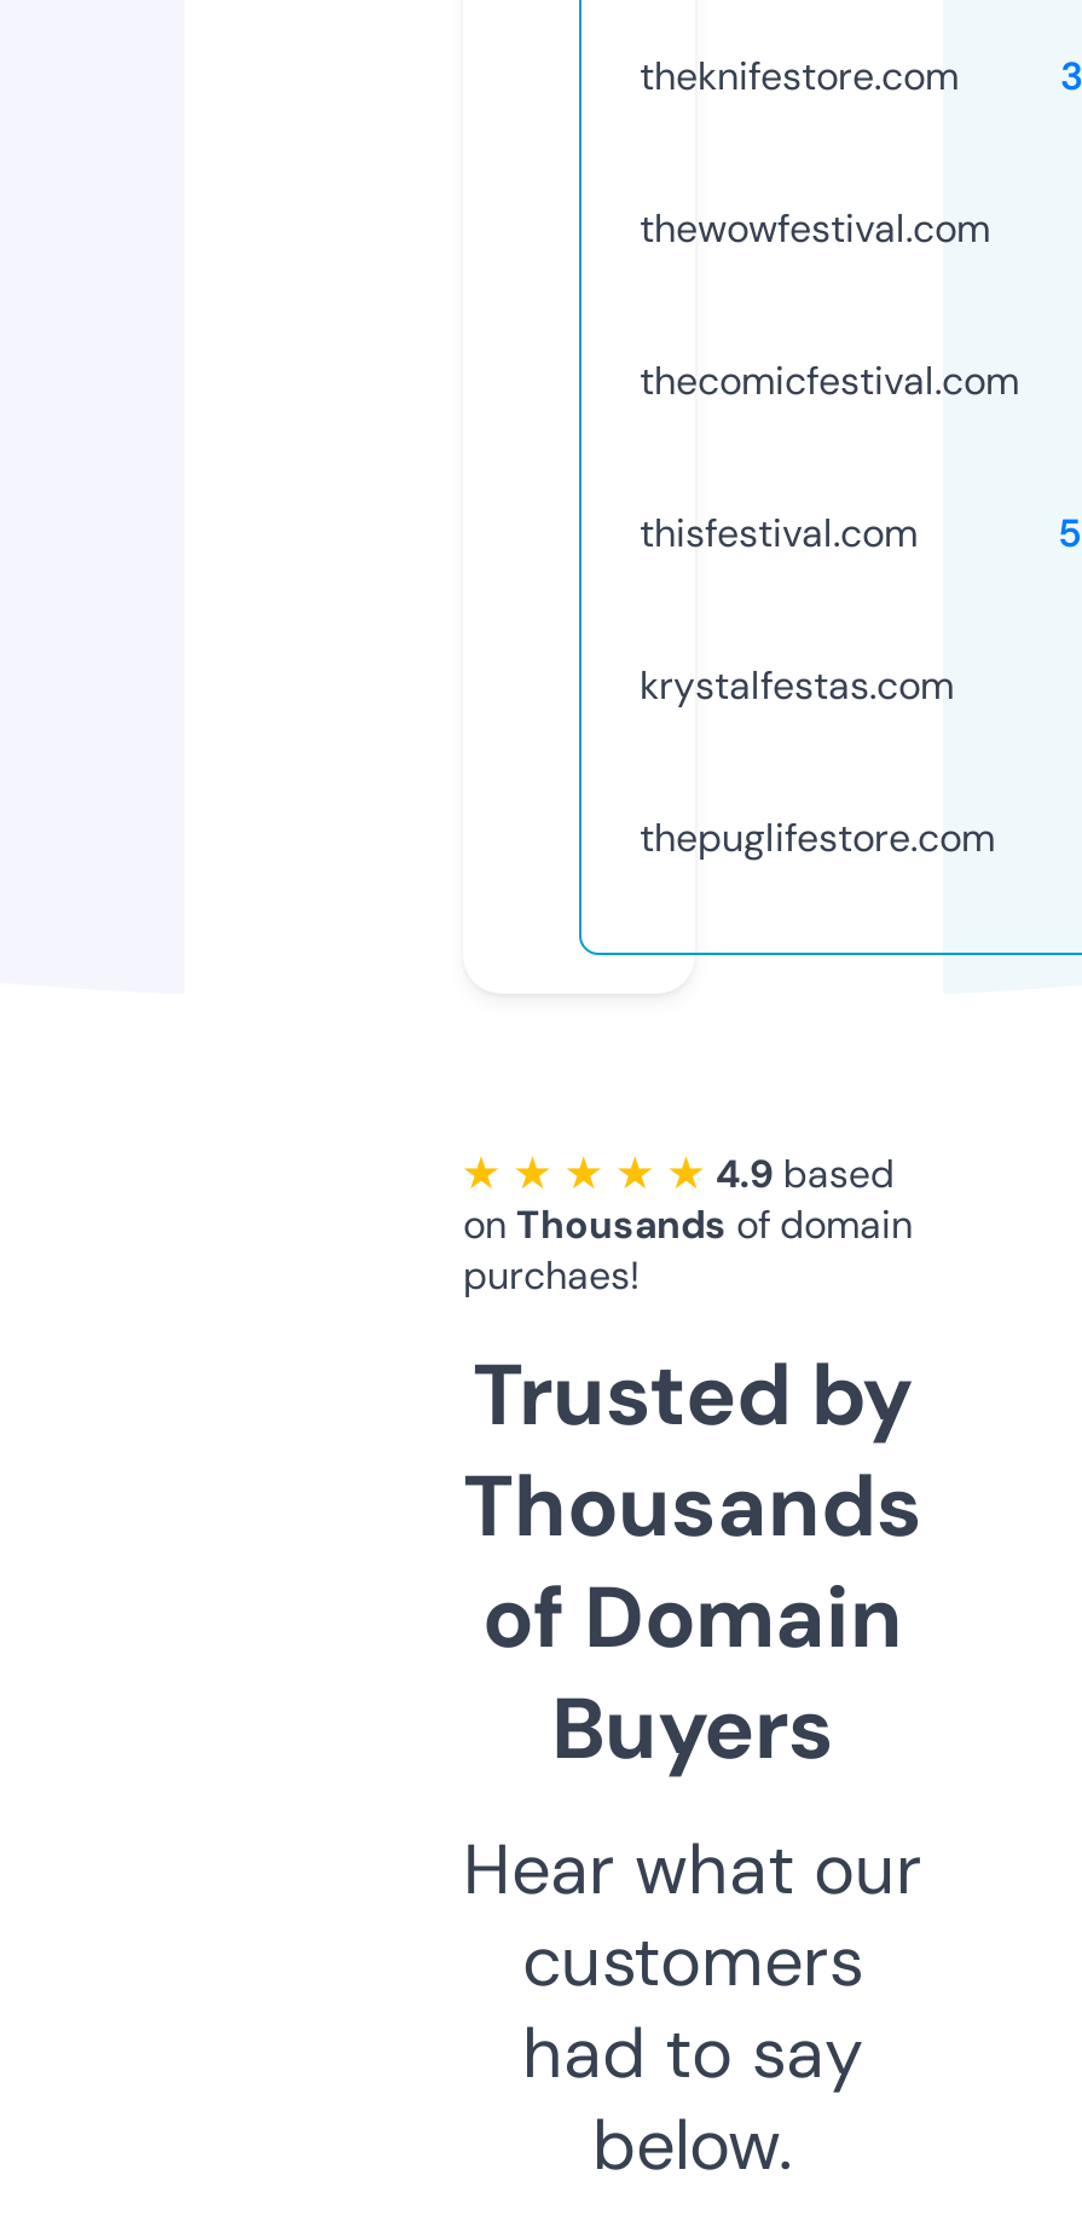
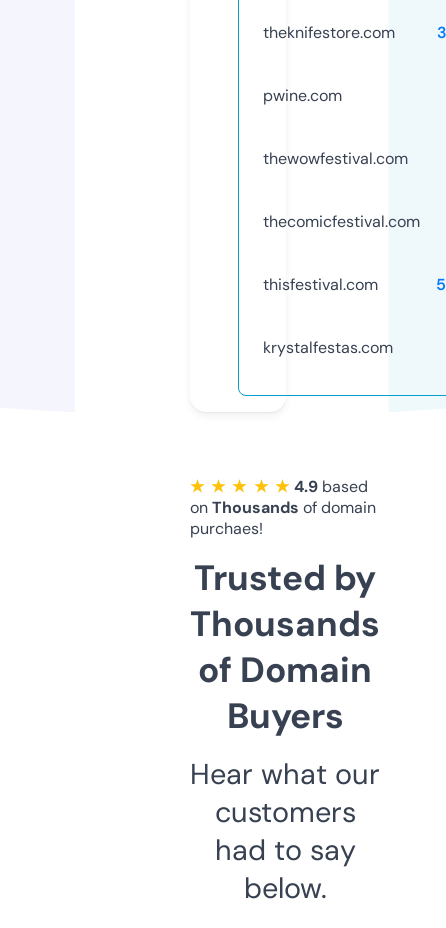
+ pwine.com

moved down: thewowfestival.com | thecomicfestival.com | thisfestival.com | krystalfestas.com

- thepuglifestore.com
